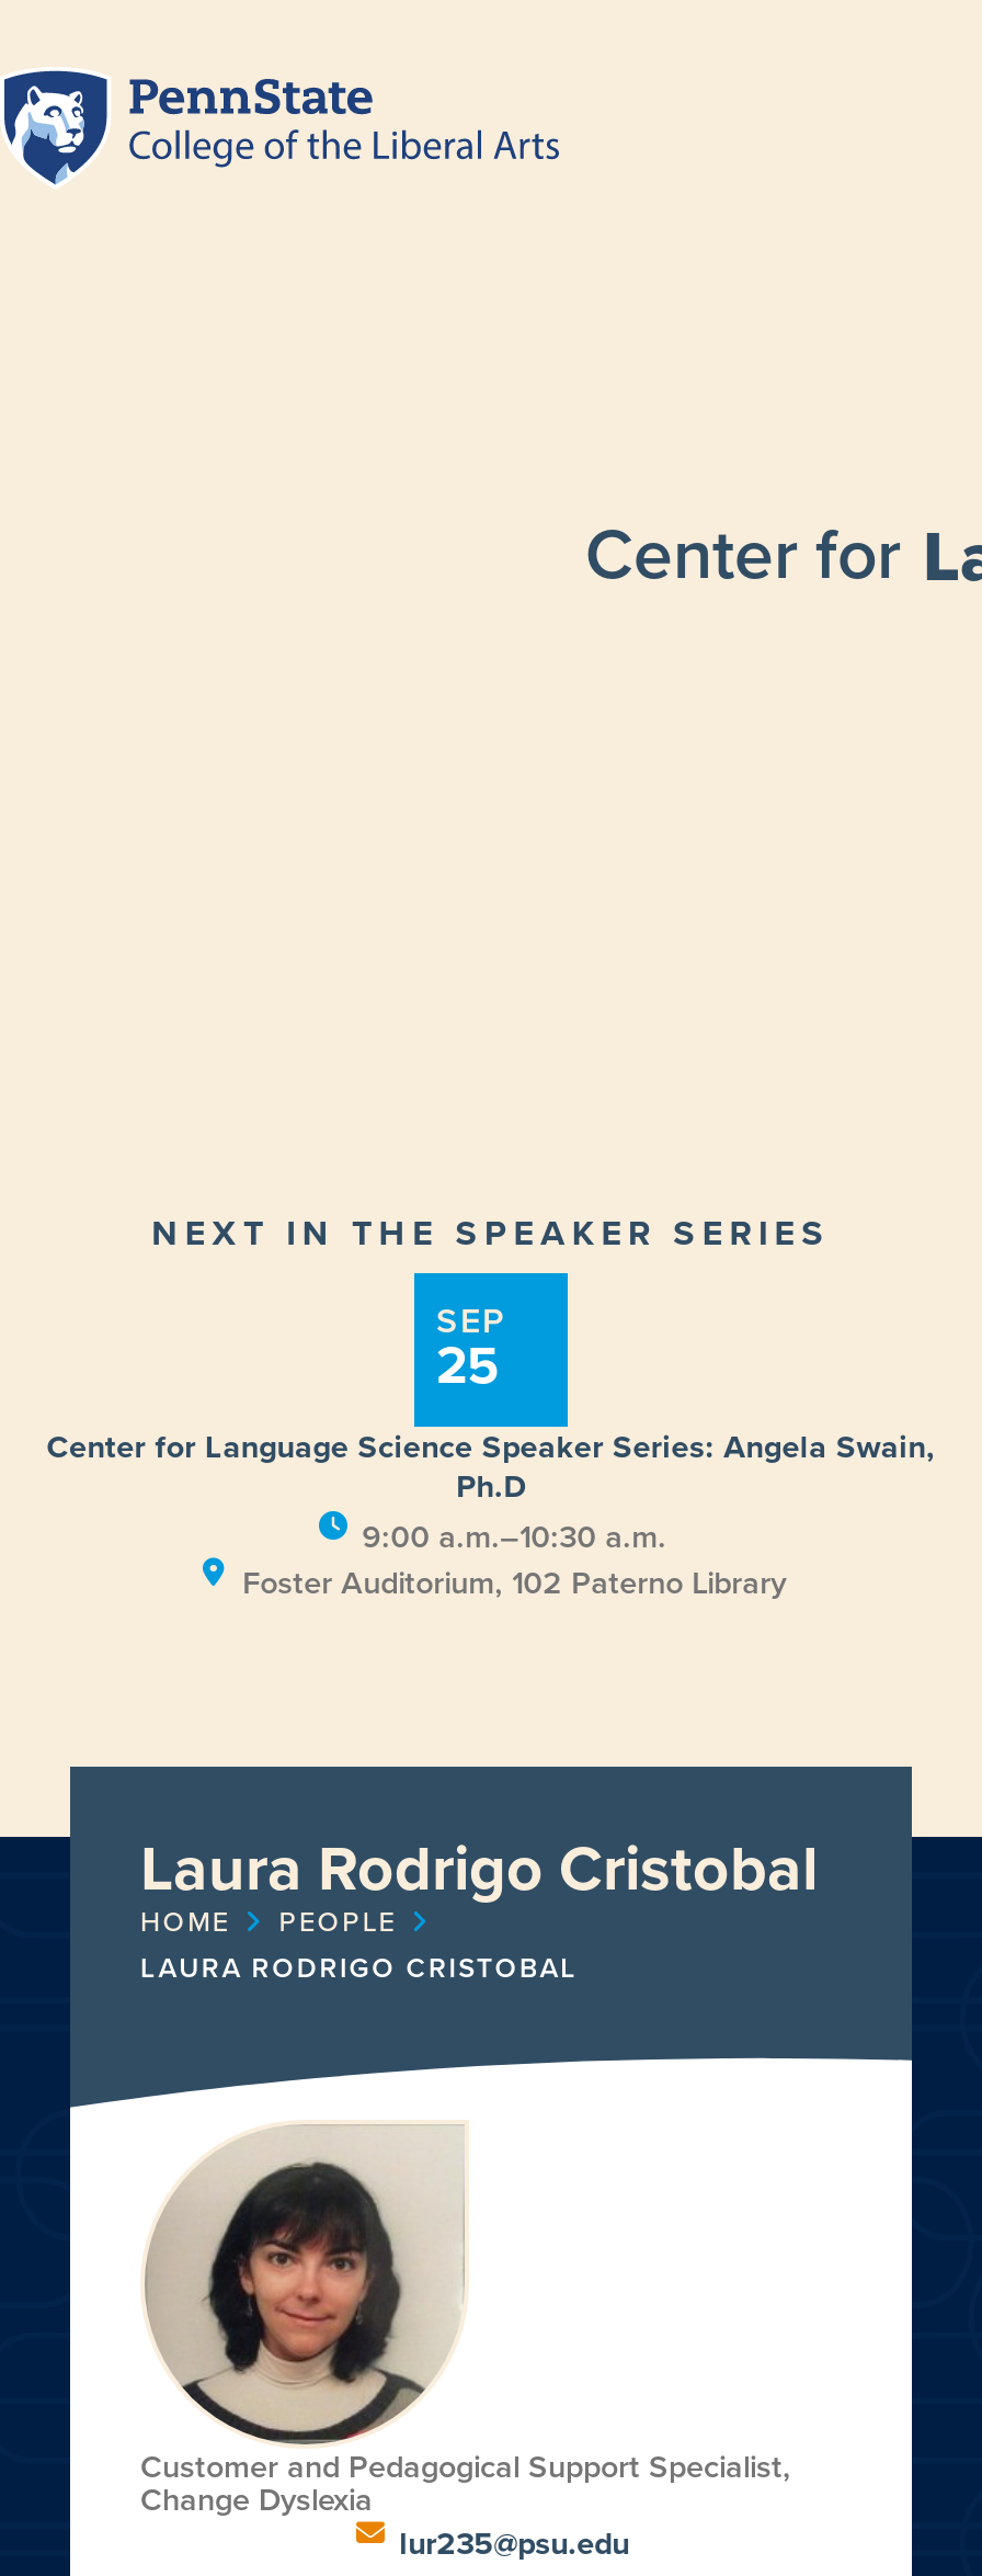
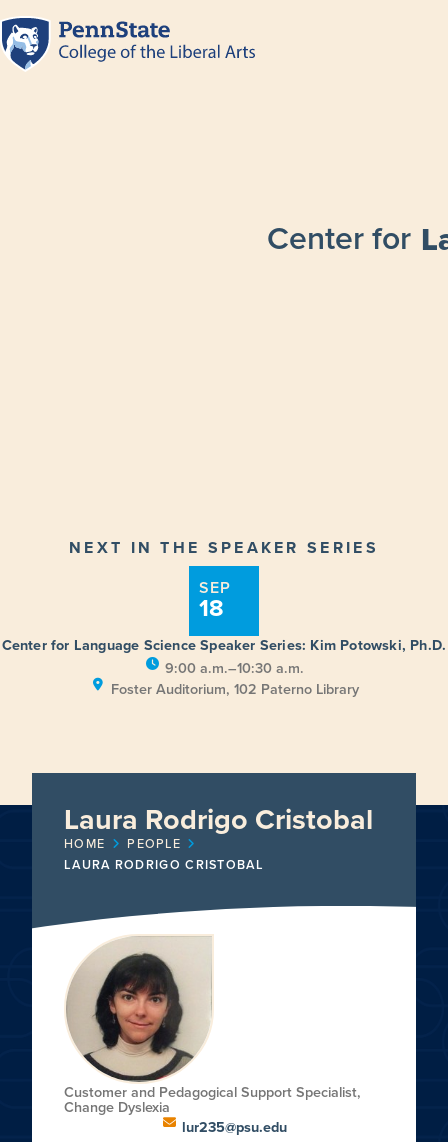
- 25
+ 18

- Center for Language Science Speaker Series: Angela Swain,
- Ph.D
+ Center for Language Science Speaker Series: Kim Potowski, Ph.D.
